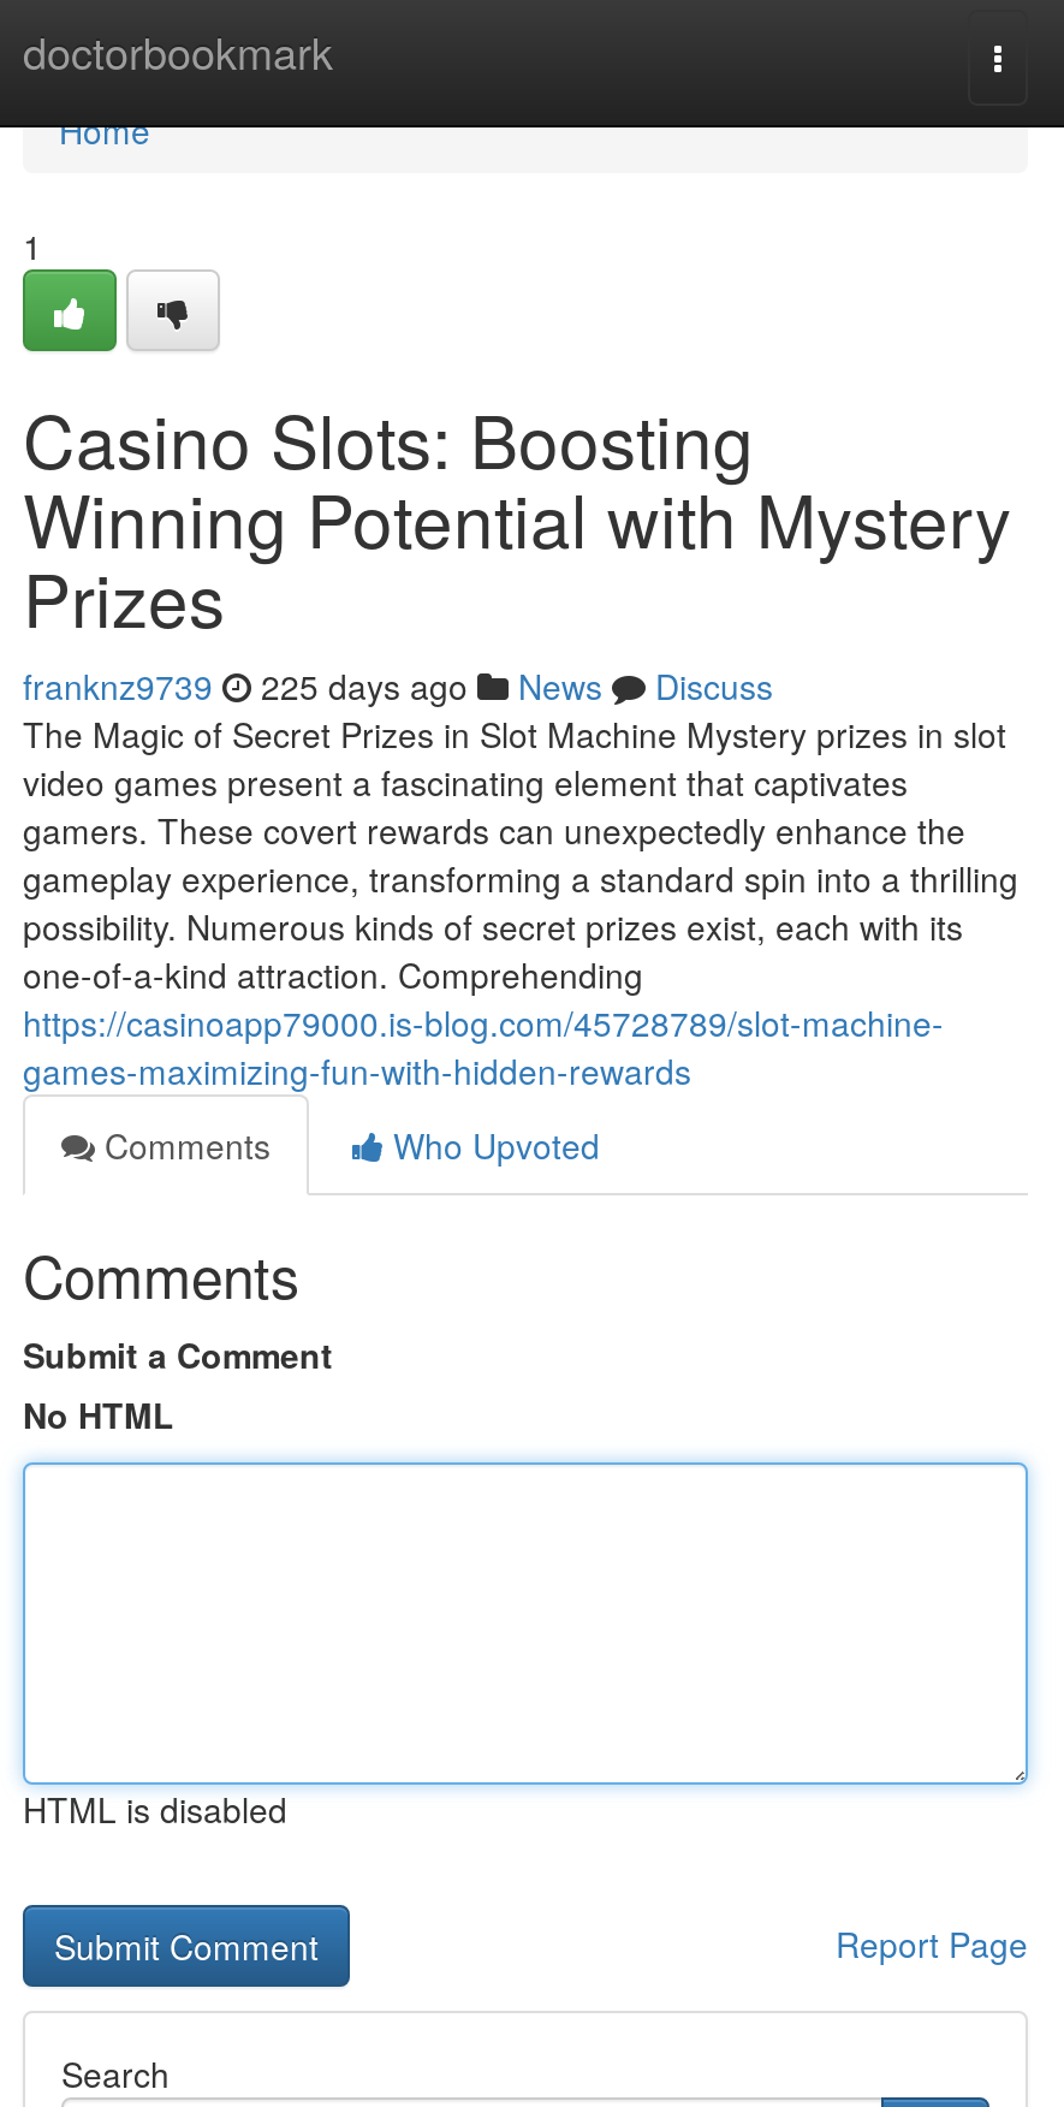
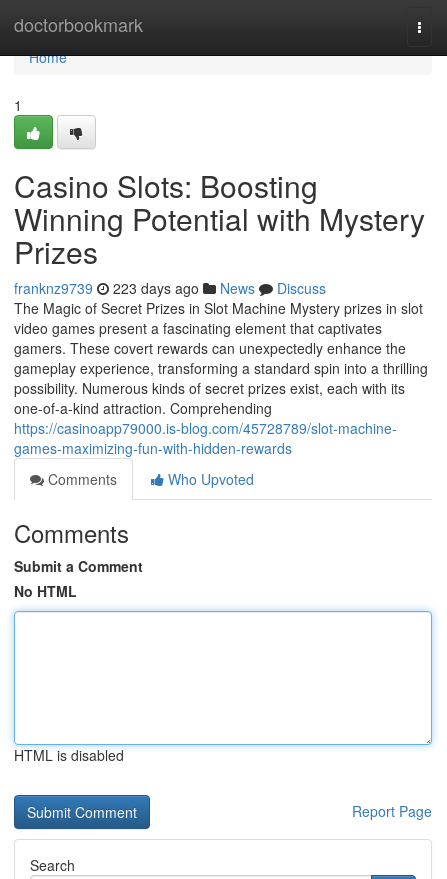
- franknz9739 225 days ago News Discuss
+ franknz9739 223 days ago News Discuss
